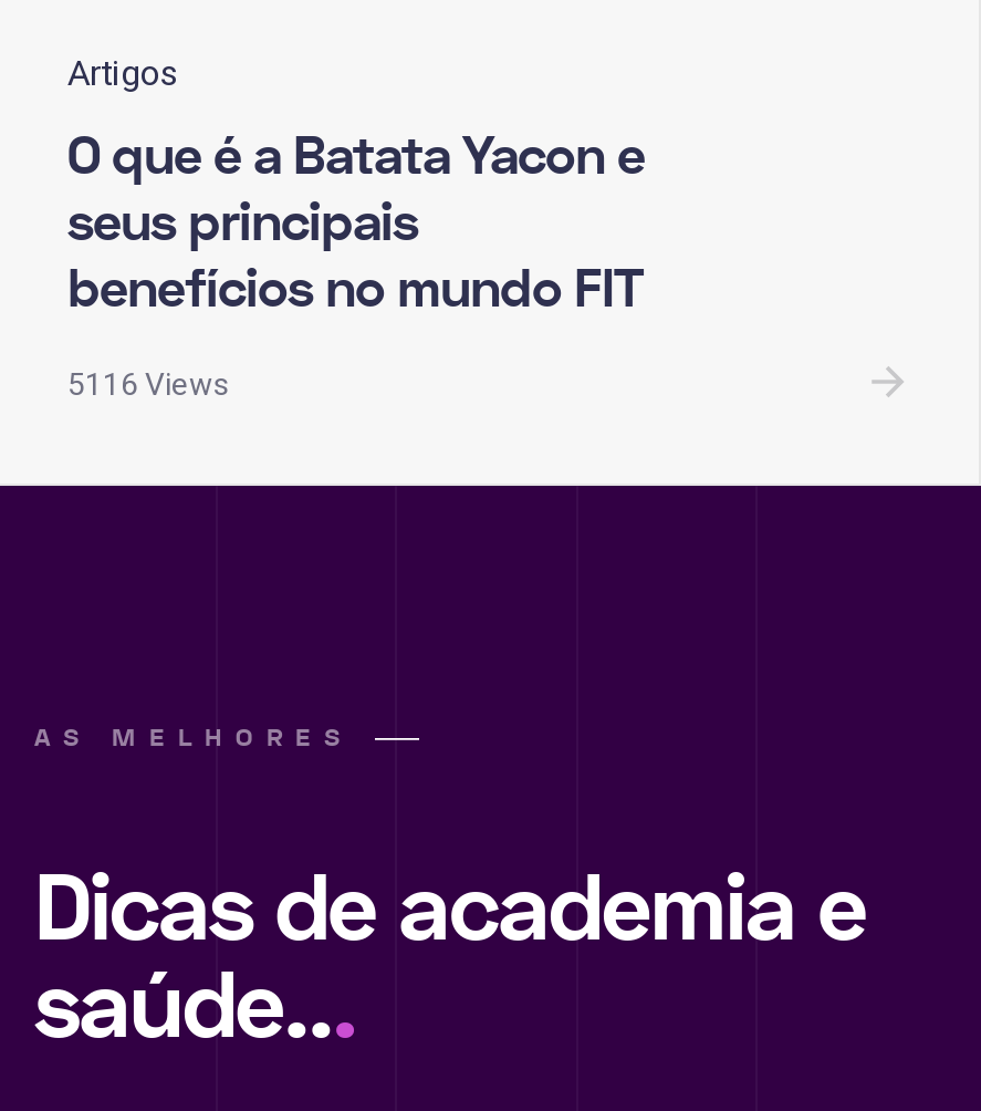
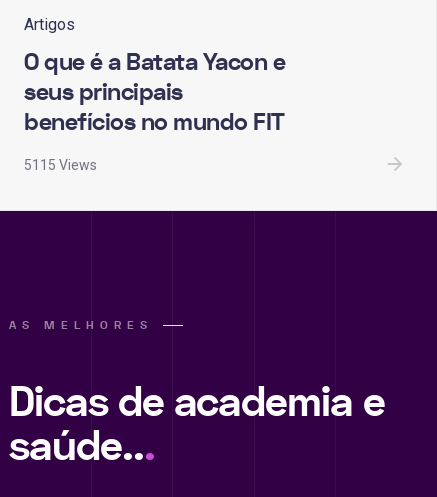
- 5116 Views
+ 5115 Views
